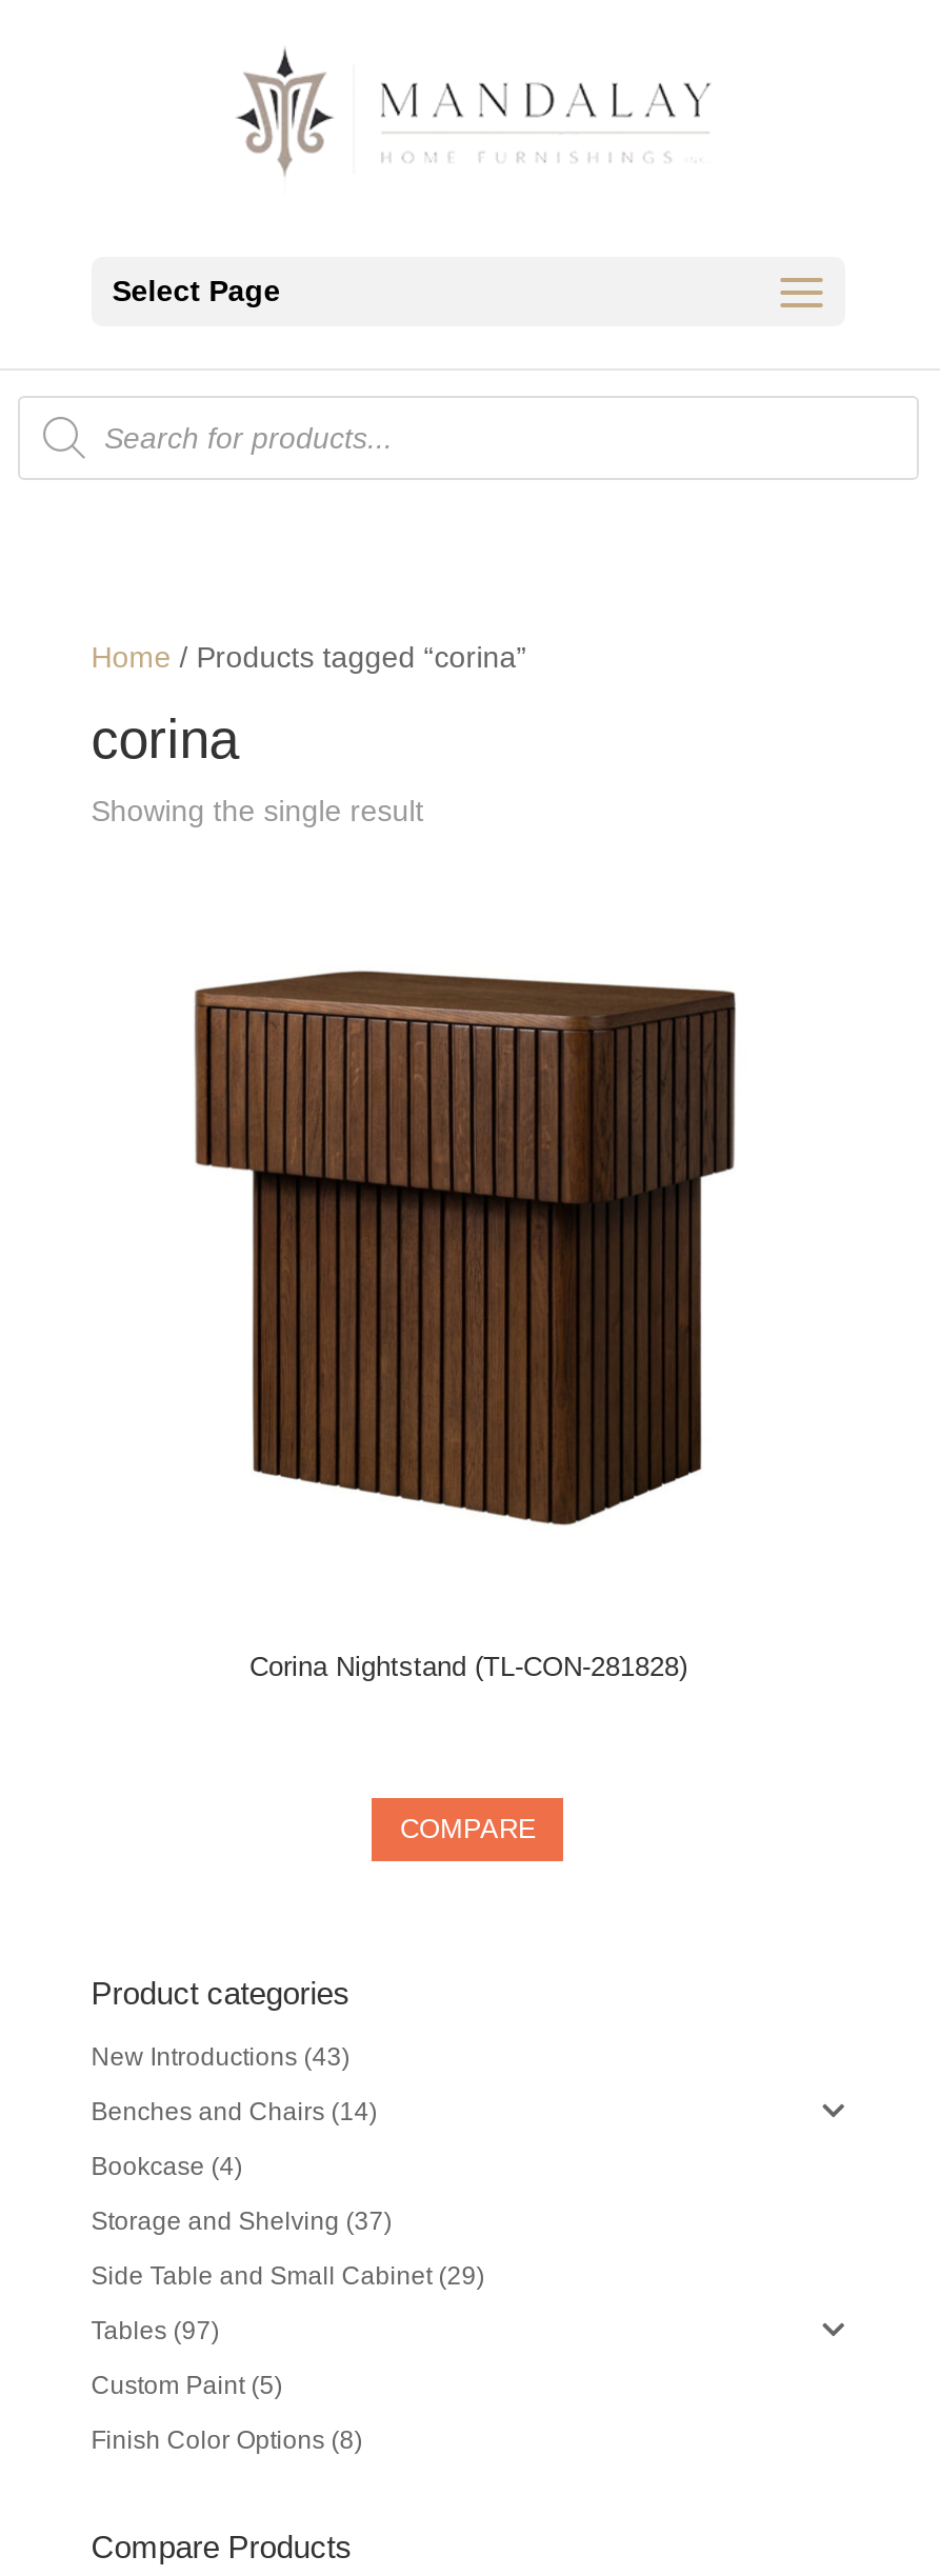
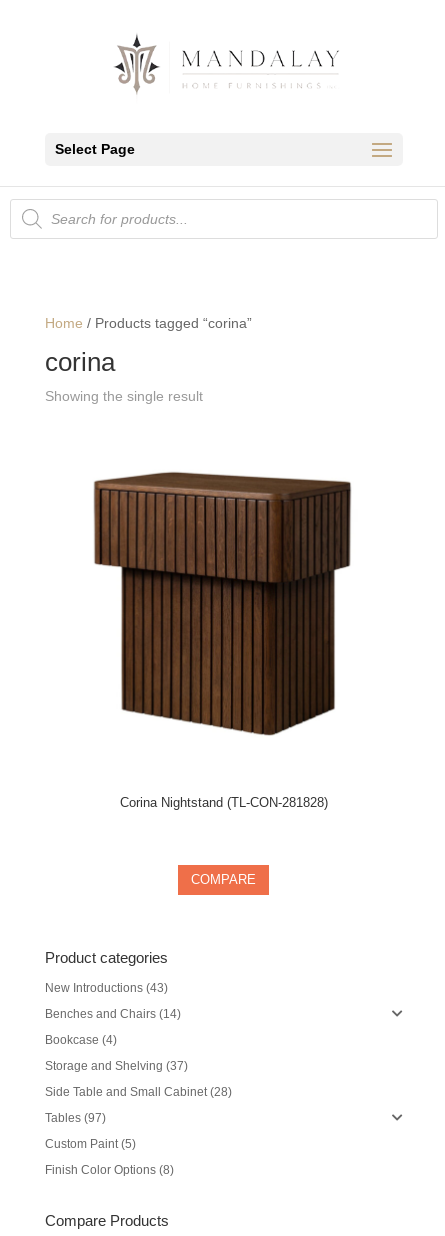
- Side Table and Small Cabinet (29)
+ Side Table and Small Cabinet (28)
